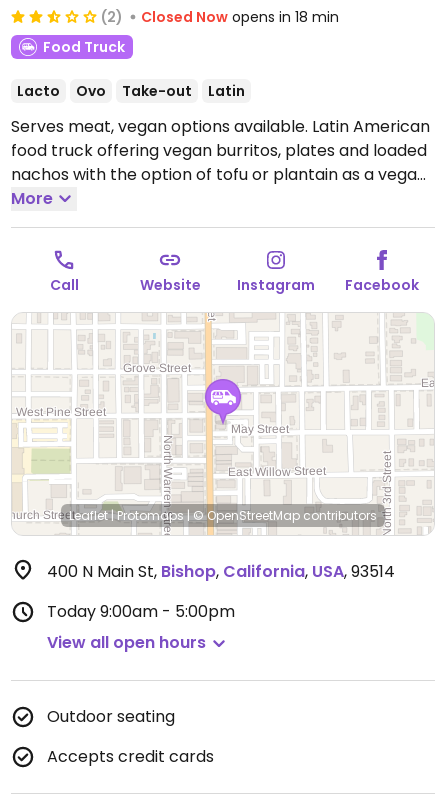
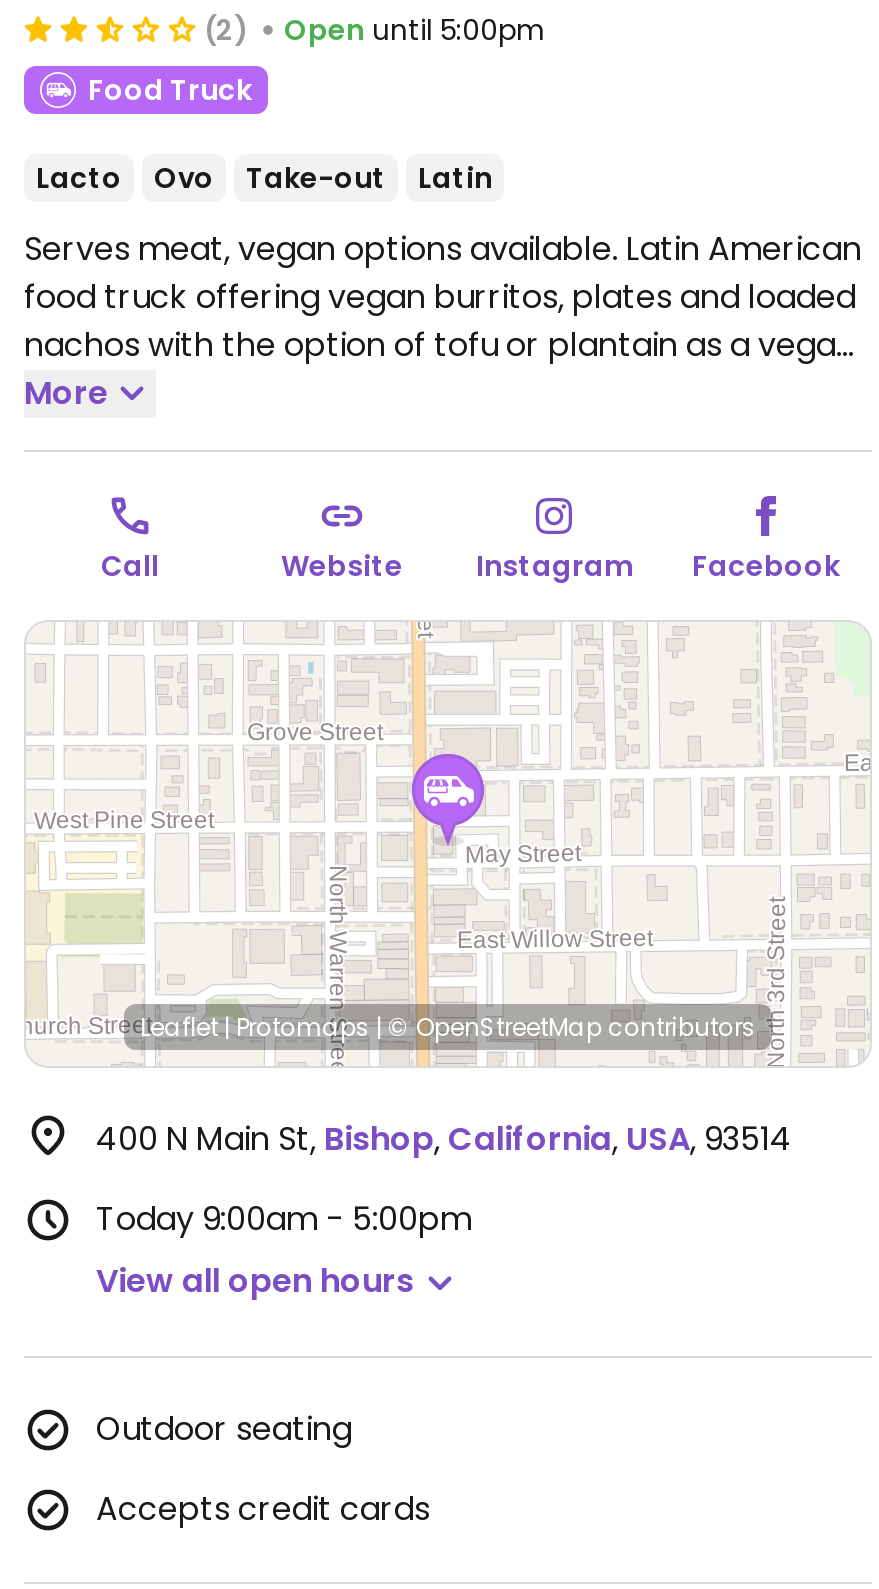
- Closed Now opens in 18 min
+ Open until 5:00pm
